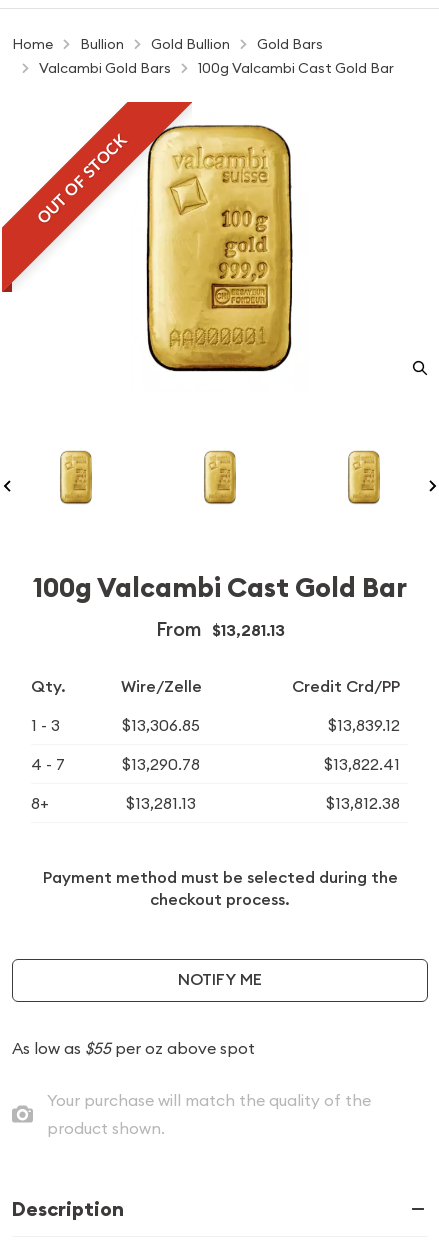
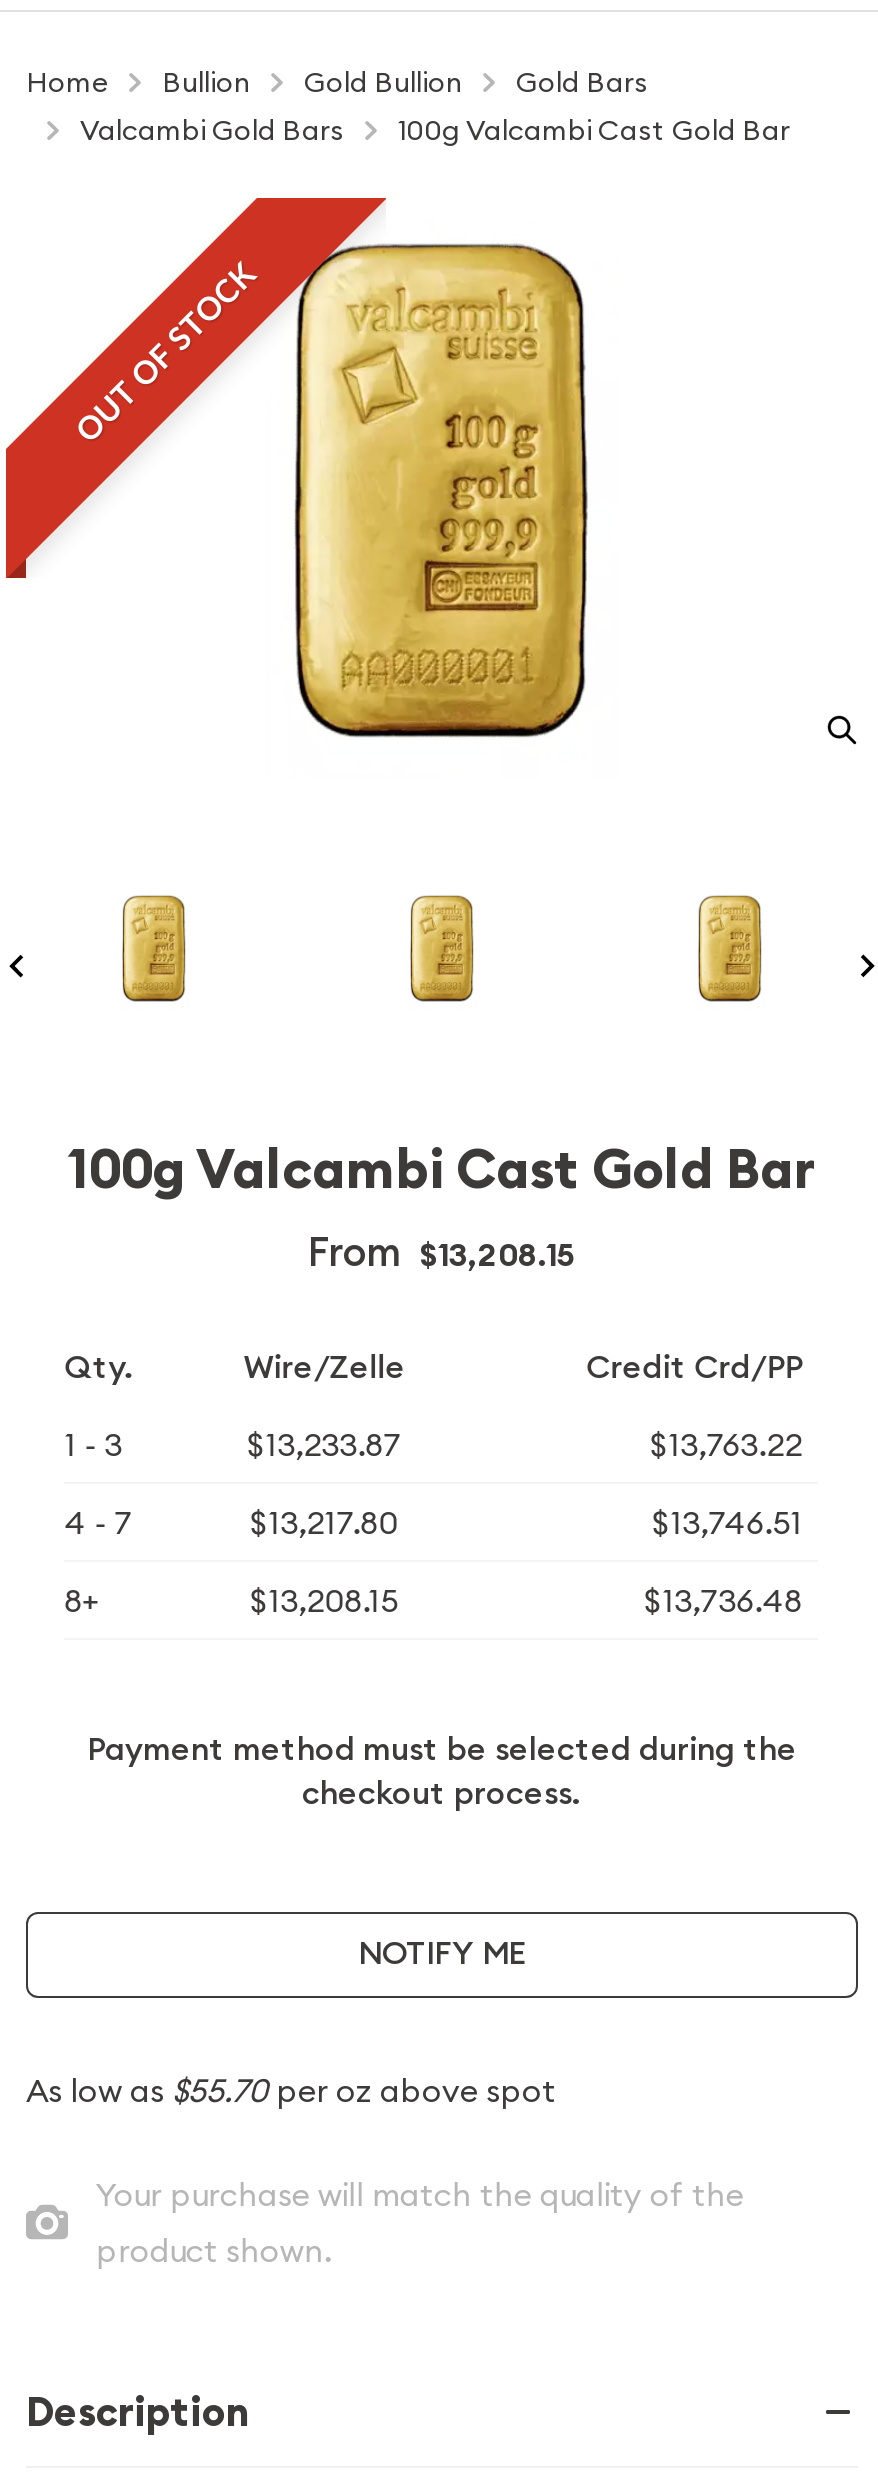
- From $13,281.13
+ From $13,208.15

- $13,306.85
+ $13,233.87

- $13,839.12
+ $13,763.22

- $13,290.78
+ $13,217.80

- $13,822.41
+ $13,746.51

- $13,281.13
+ $13,208.15

- $13,812.38
+ $13,736.48

- As low as $55 per oz above spot
+ As low as $55.70 per oz above spot
